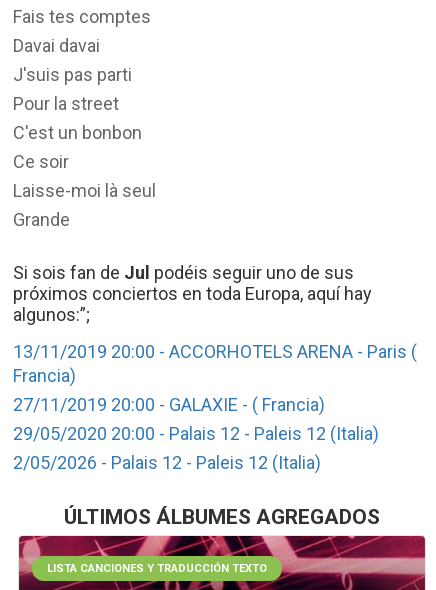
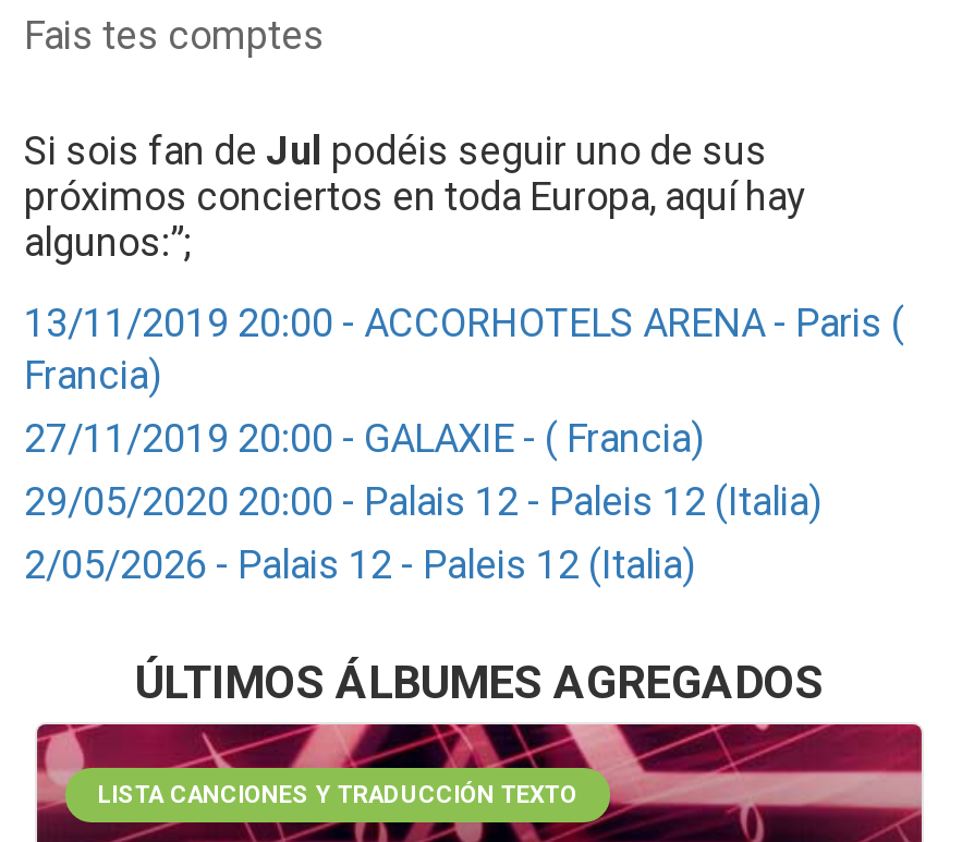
- Davai davai
- J'suis pas parti
- Pour la street
- C'est un bonbon
- Ce soir
- Laisse-moi là seul
- Grande
